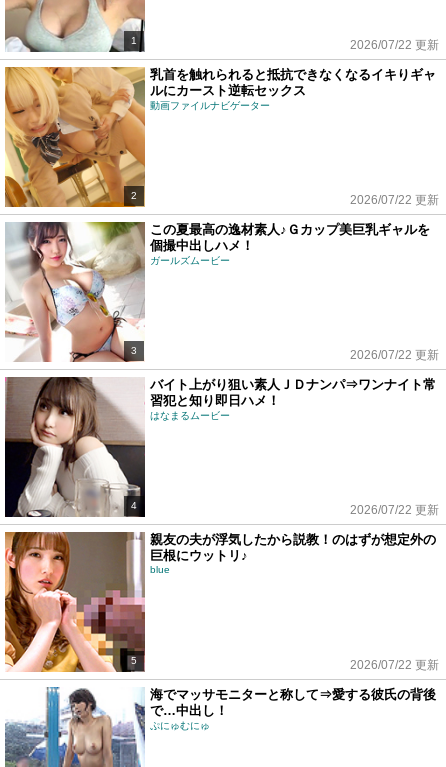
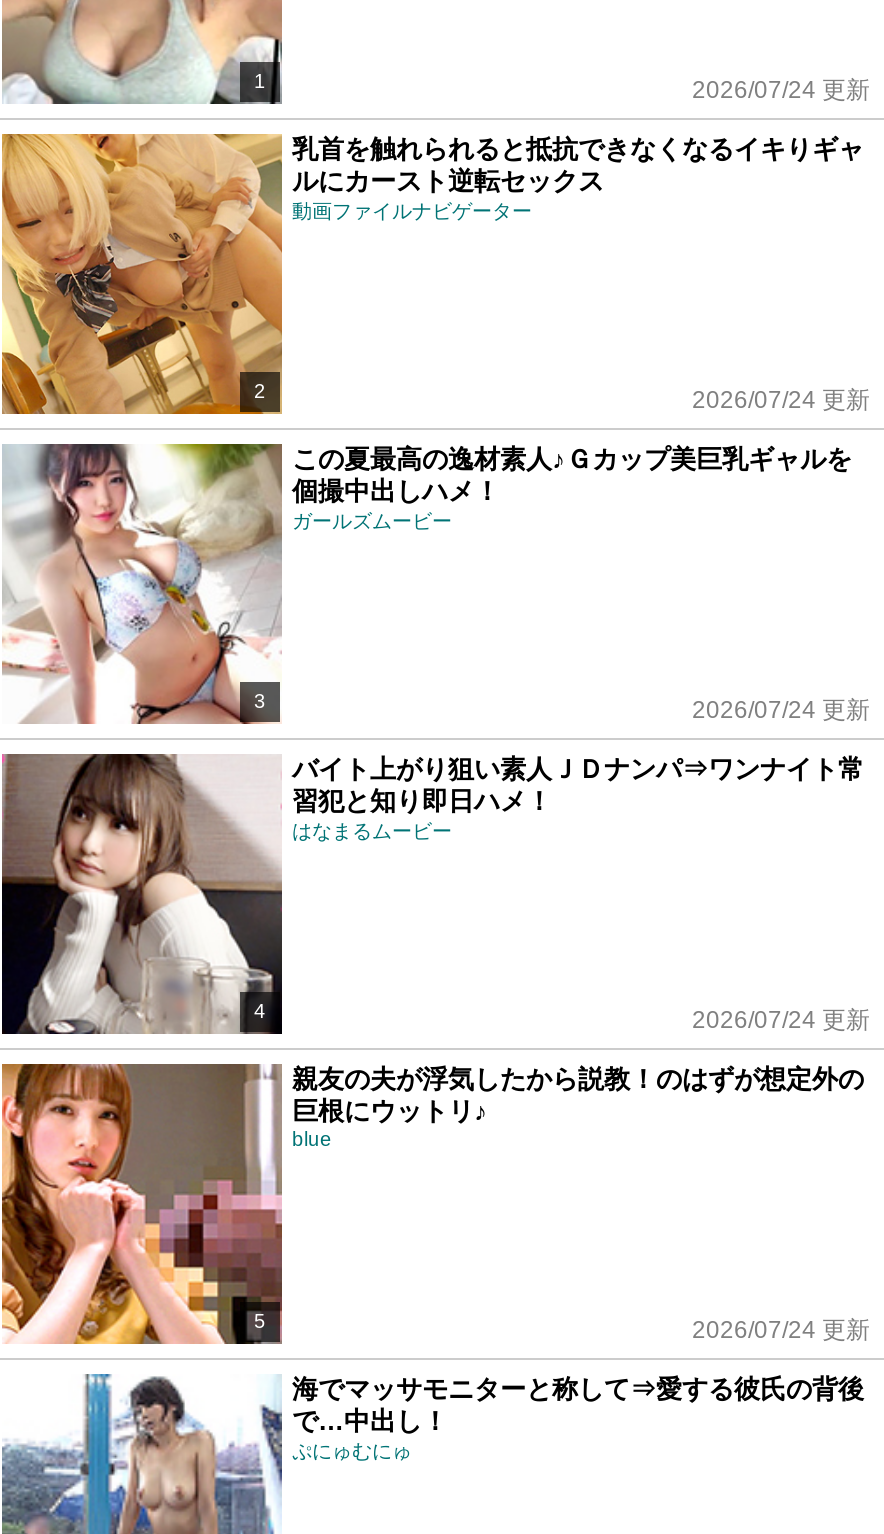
- 2026/07/22 更新
+ 2026/07/24 更新

- 2026/07/22 更新
+ 2026/07/24 更新

- 2026/07/22 更新
+ 2026/07/24 更新

- 2026/07/22 更新
+ 2026/07/24 更新

- 2026/07/22 更新
+ 2026/07/24 更新
